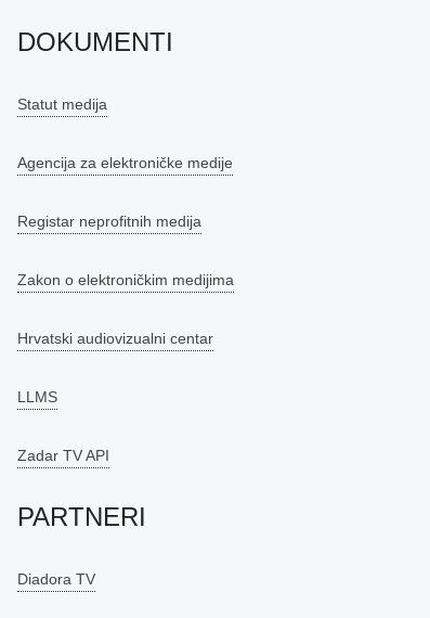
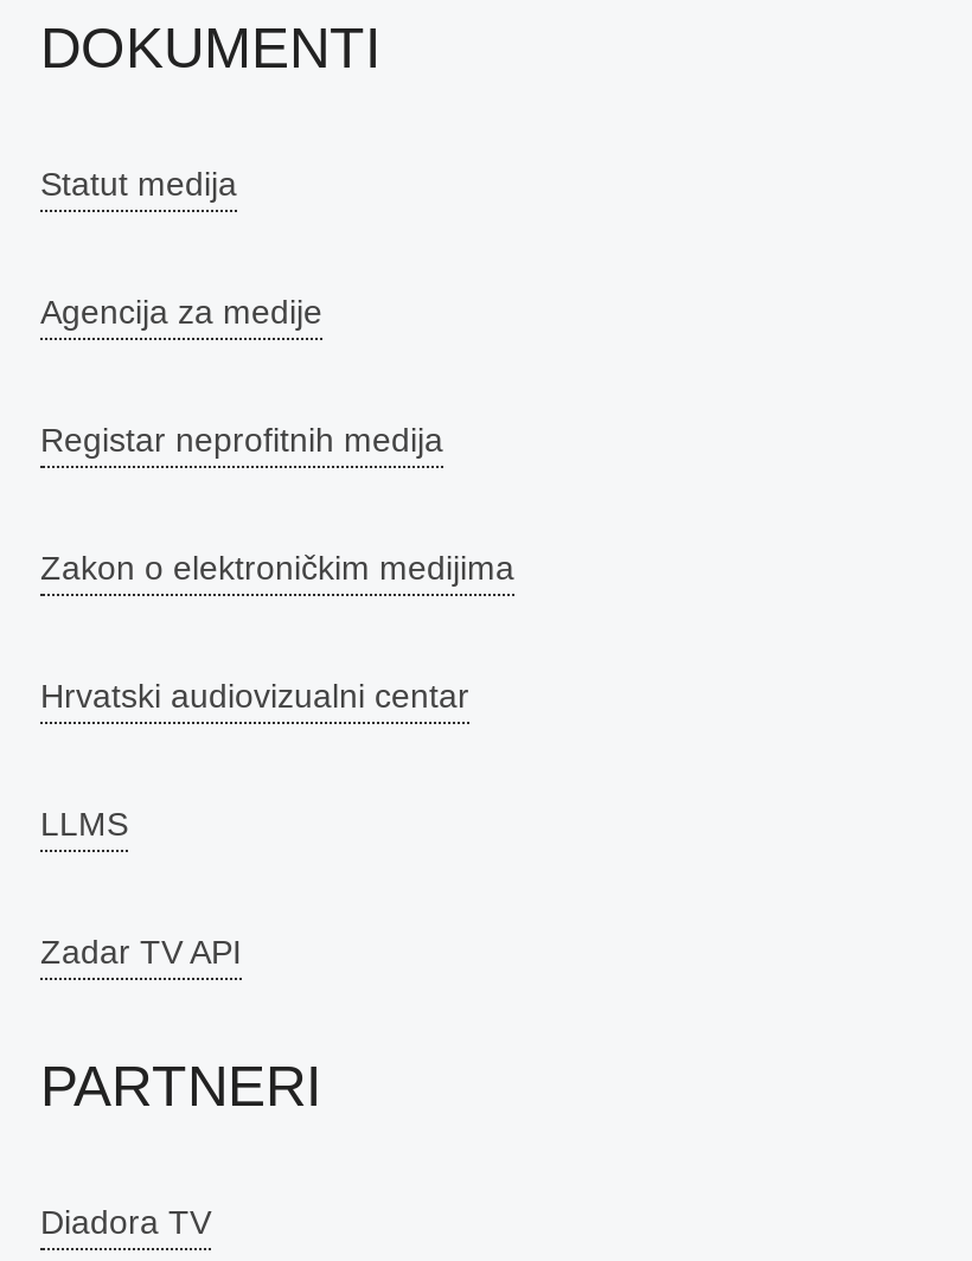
- Agencija za elektroničke medije
+ Agencija za medije
